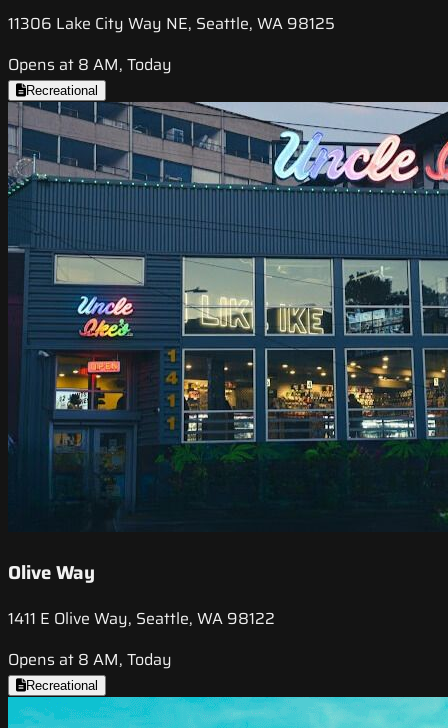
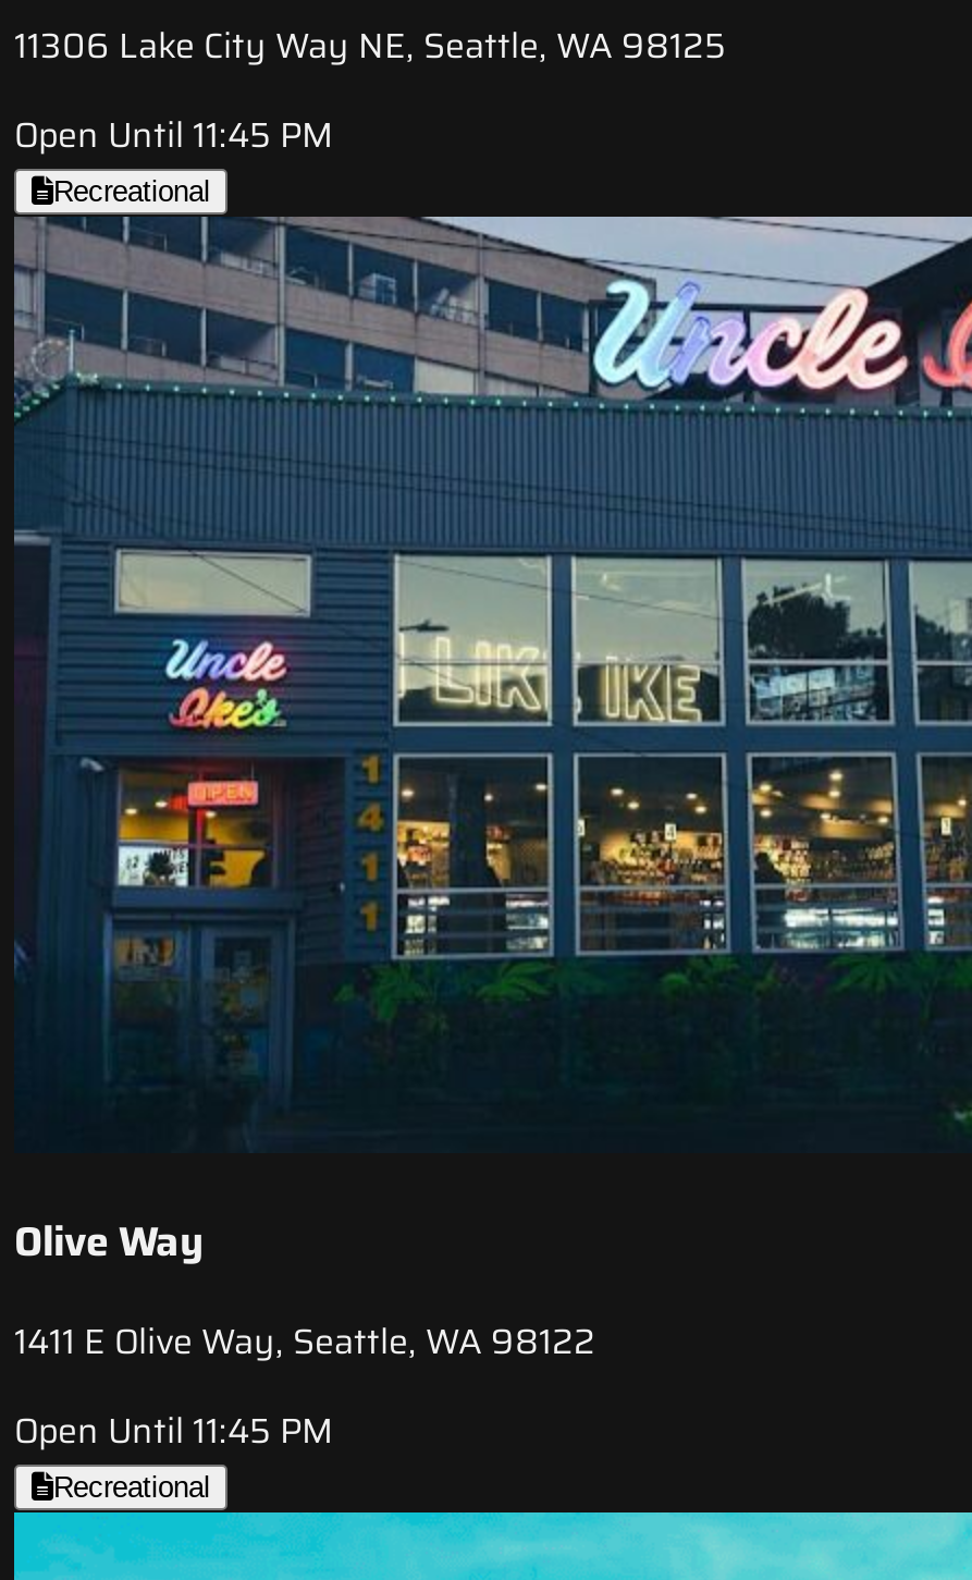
- Opens at 8 AM, Today
+ Open Until 11:45 PM

- Opens at 8 AM, Today
+ Open Until 11:45 PM
